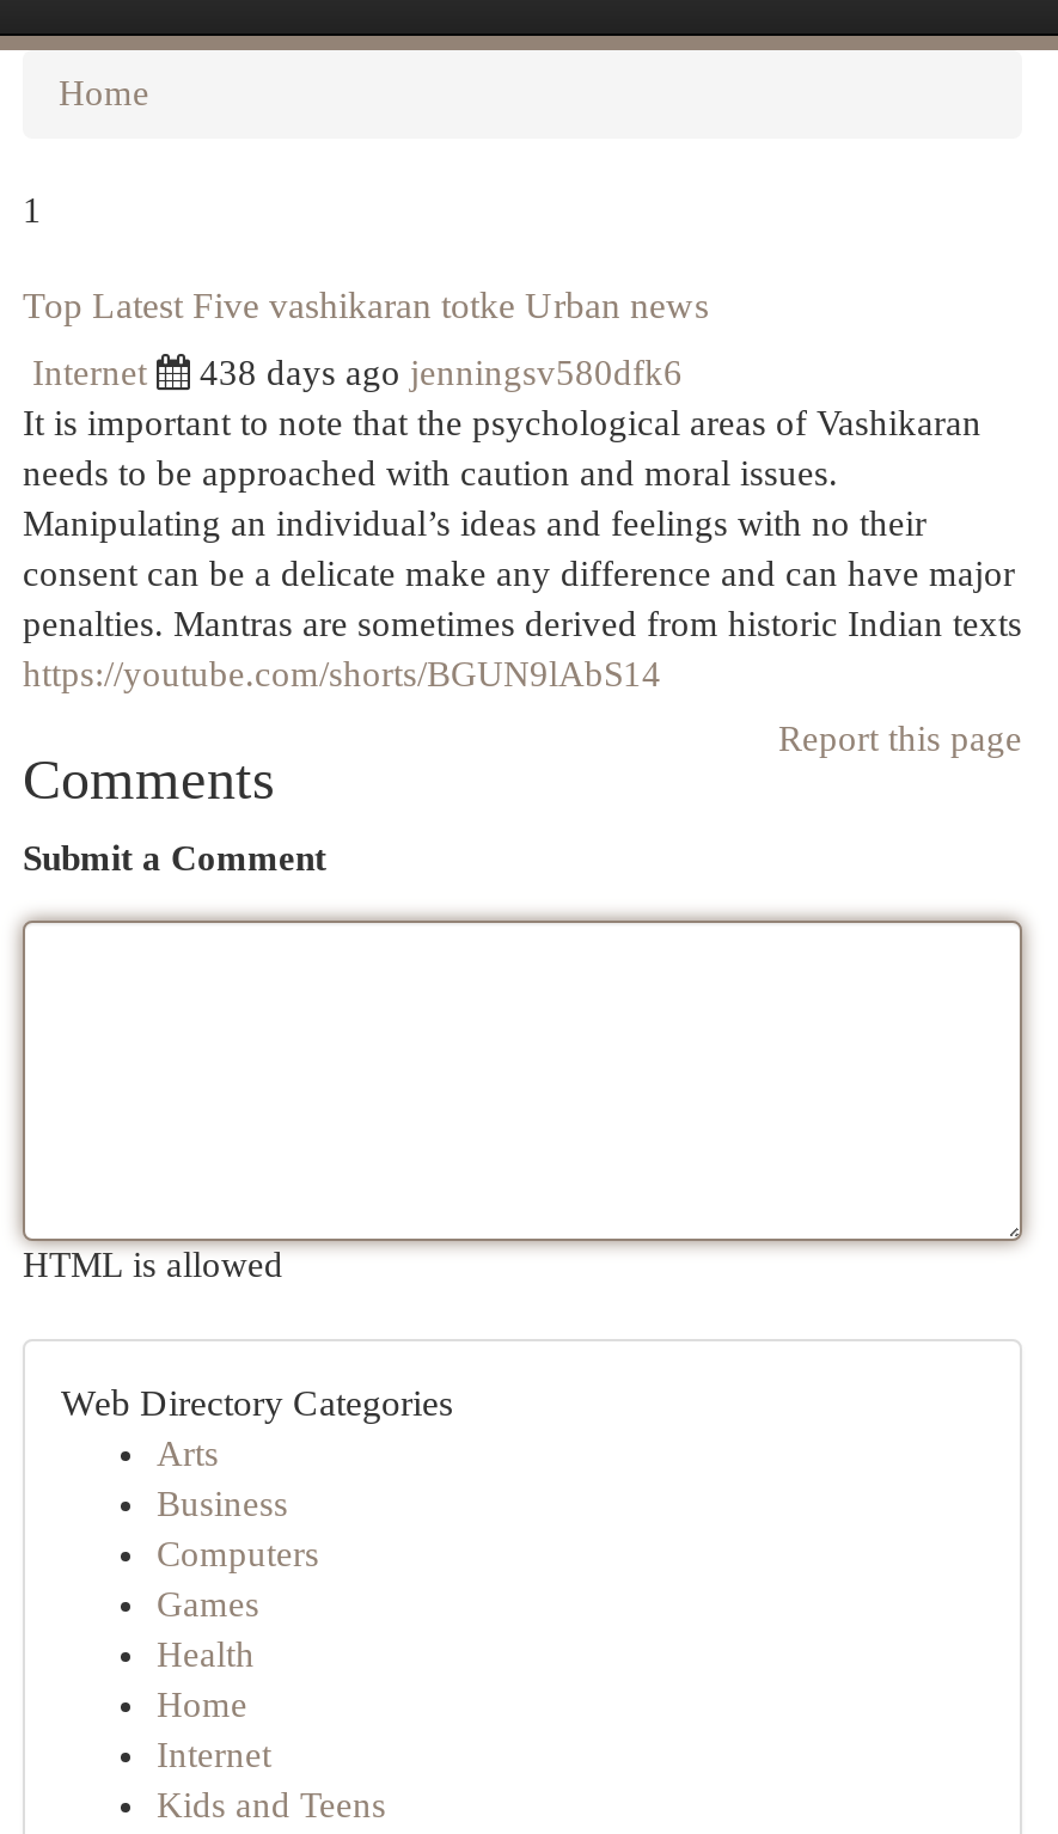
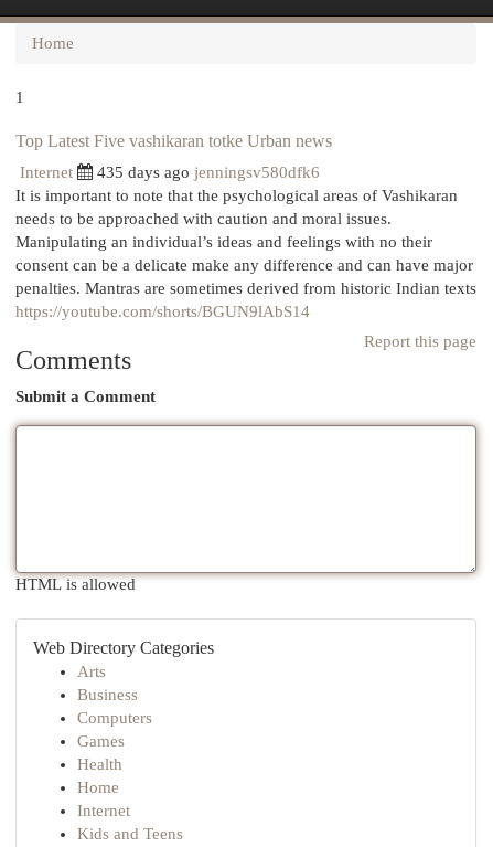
- 438 days ago jenningsv580dfk6
+ 435 days ago jenningsv580dfk6
